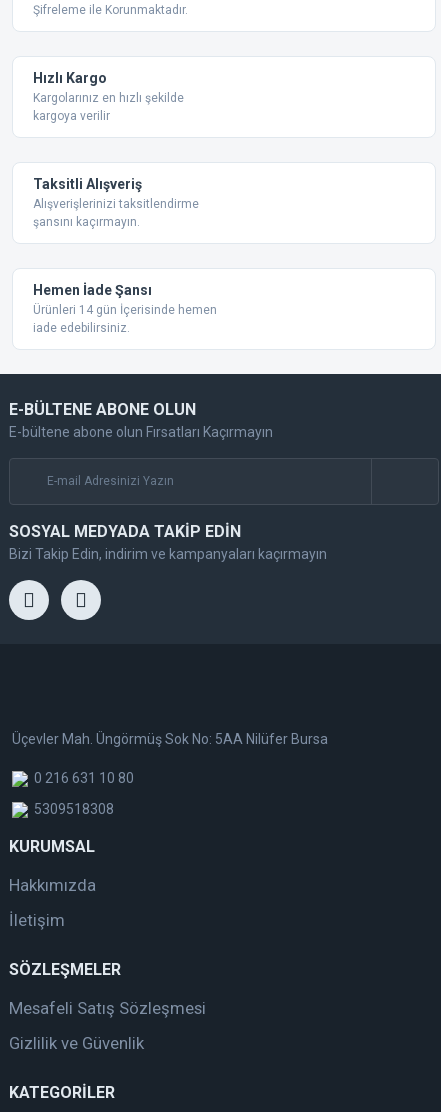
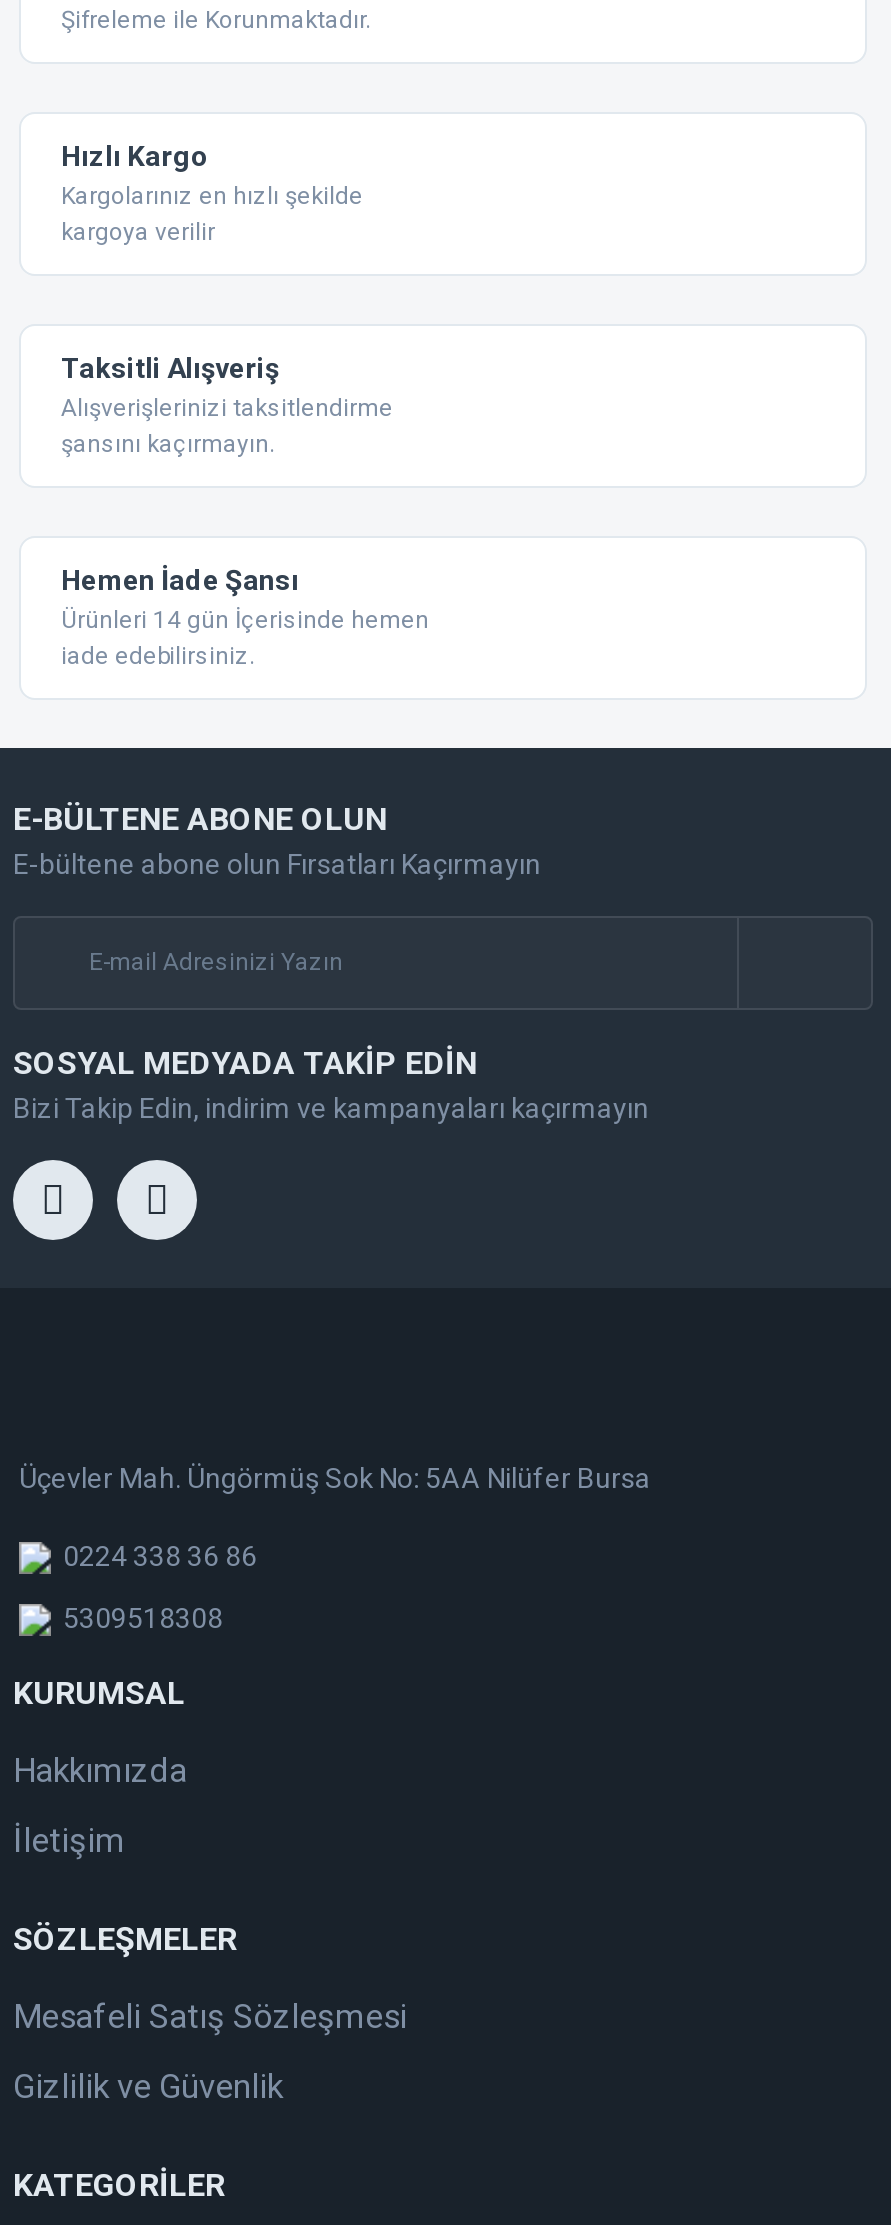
- 0 216 631 10 80
+ 0224 338 36 86
